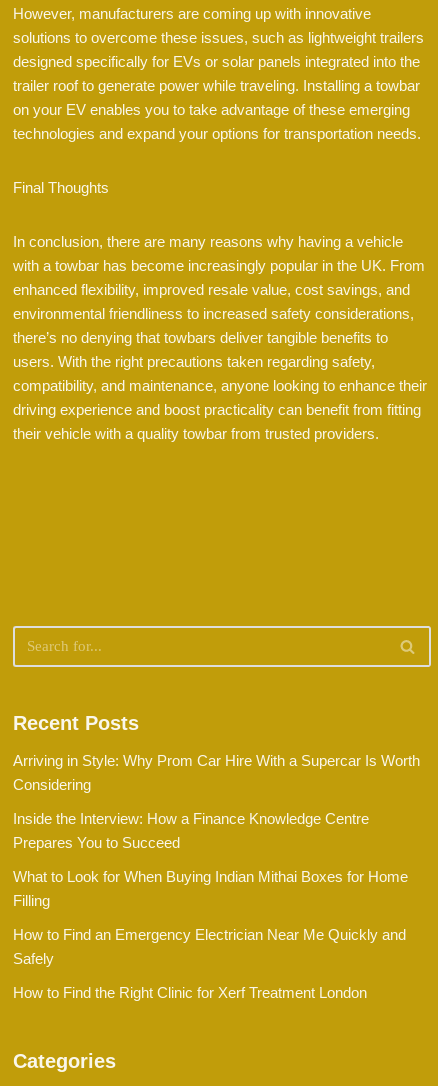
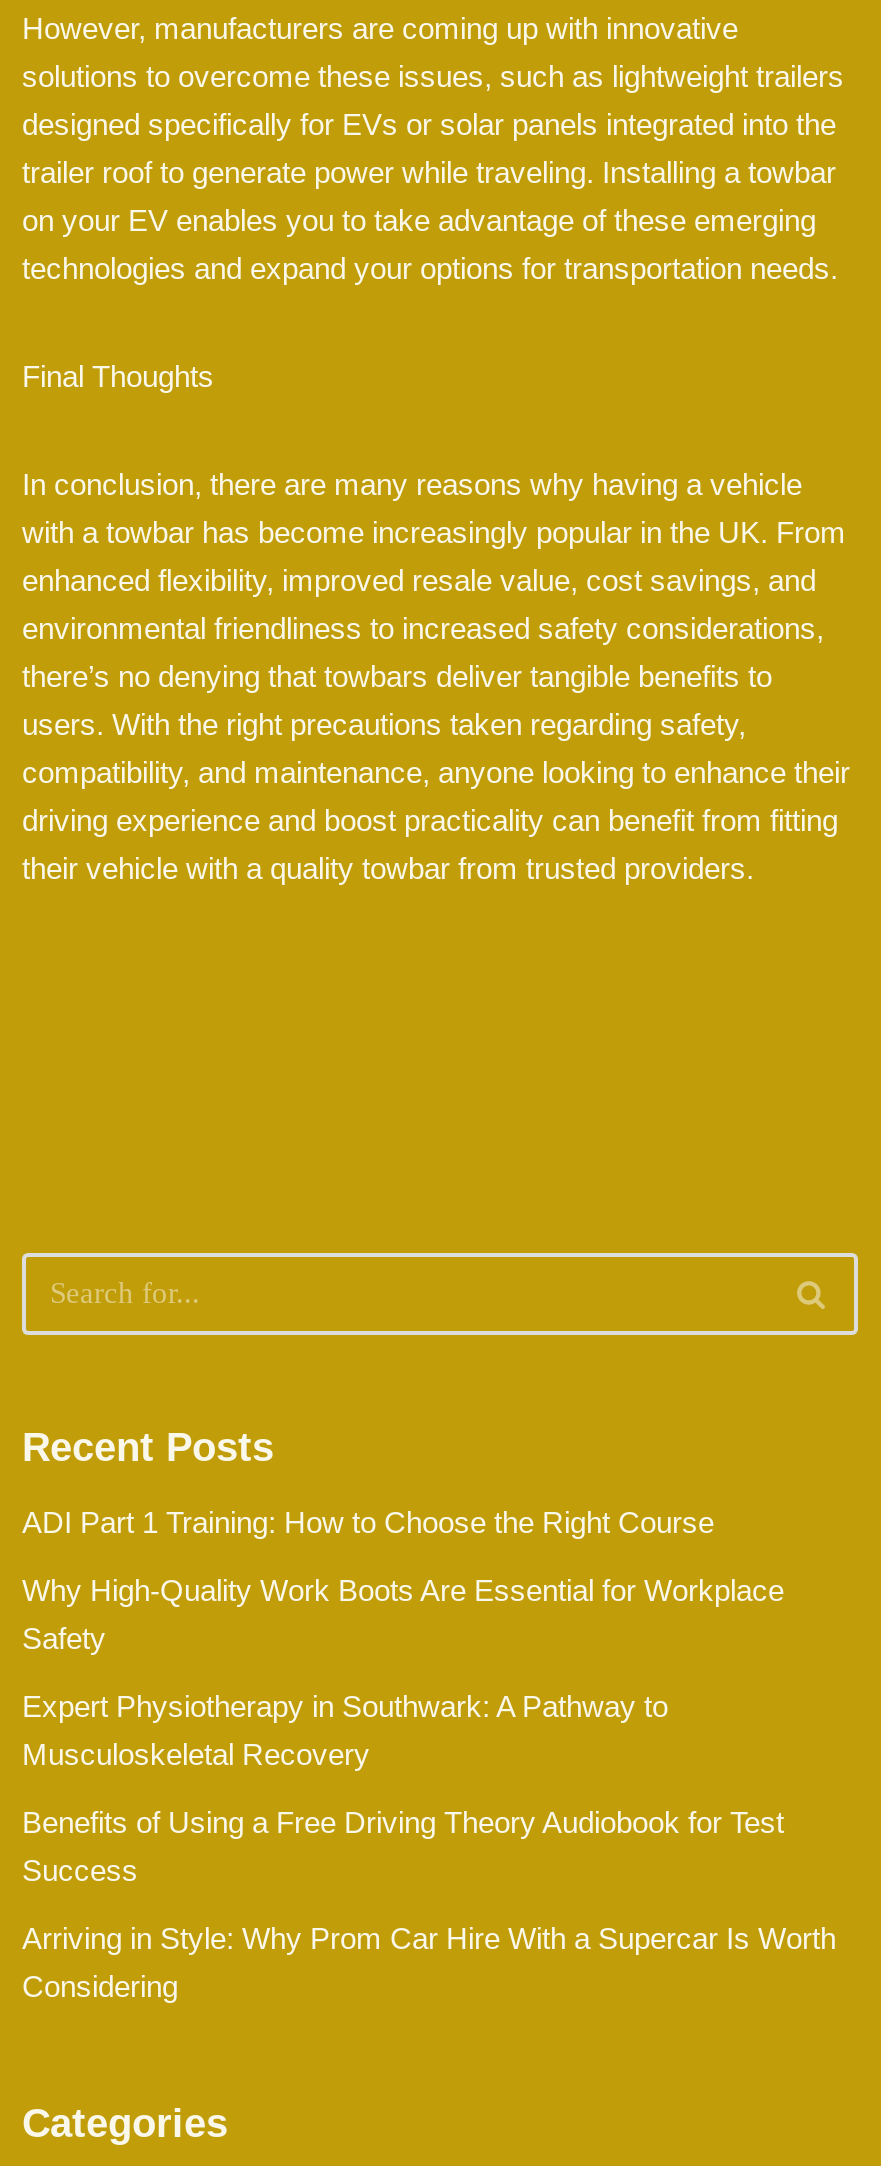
+ ADI Part 1 Training: How to Choose the Right Course
+ Why High-Quality Work Boots Are Essential for Workplace
+ Safety
+ Expert Physiotherapy in Southwark: A Pathway to
+ Musculoskeletal Recovery
+ Benefits of Using a Free Driving Theory Audiobook for Test
+ Success

moved down: Arriving in Style: Why Prom Car Hire With a Supercar Is Worth | Considering

- Inside the Interview: How a Finance Knowledge Centre
- Prepares You to Succeed
- What to Look for When Buying Indian Mithai Boxes for Home
- Filling
- How to Find an Emergency Electrician Near Me Quickly and
- Safely
- How to Find the Right Clinic for Xerf Treatment London
